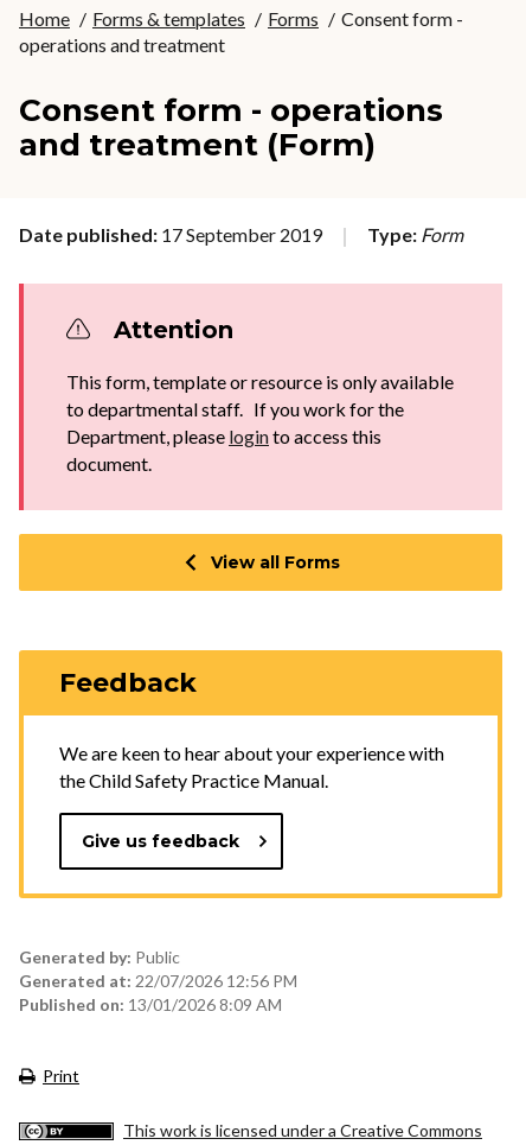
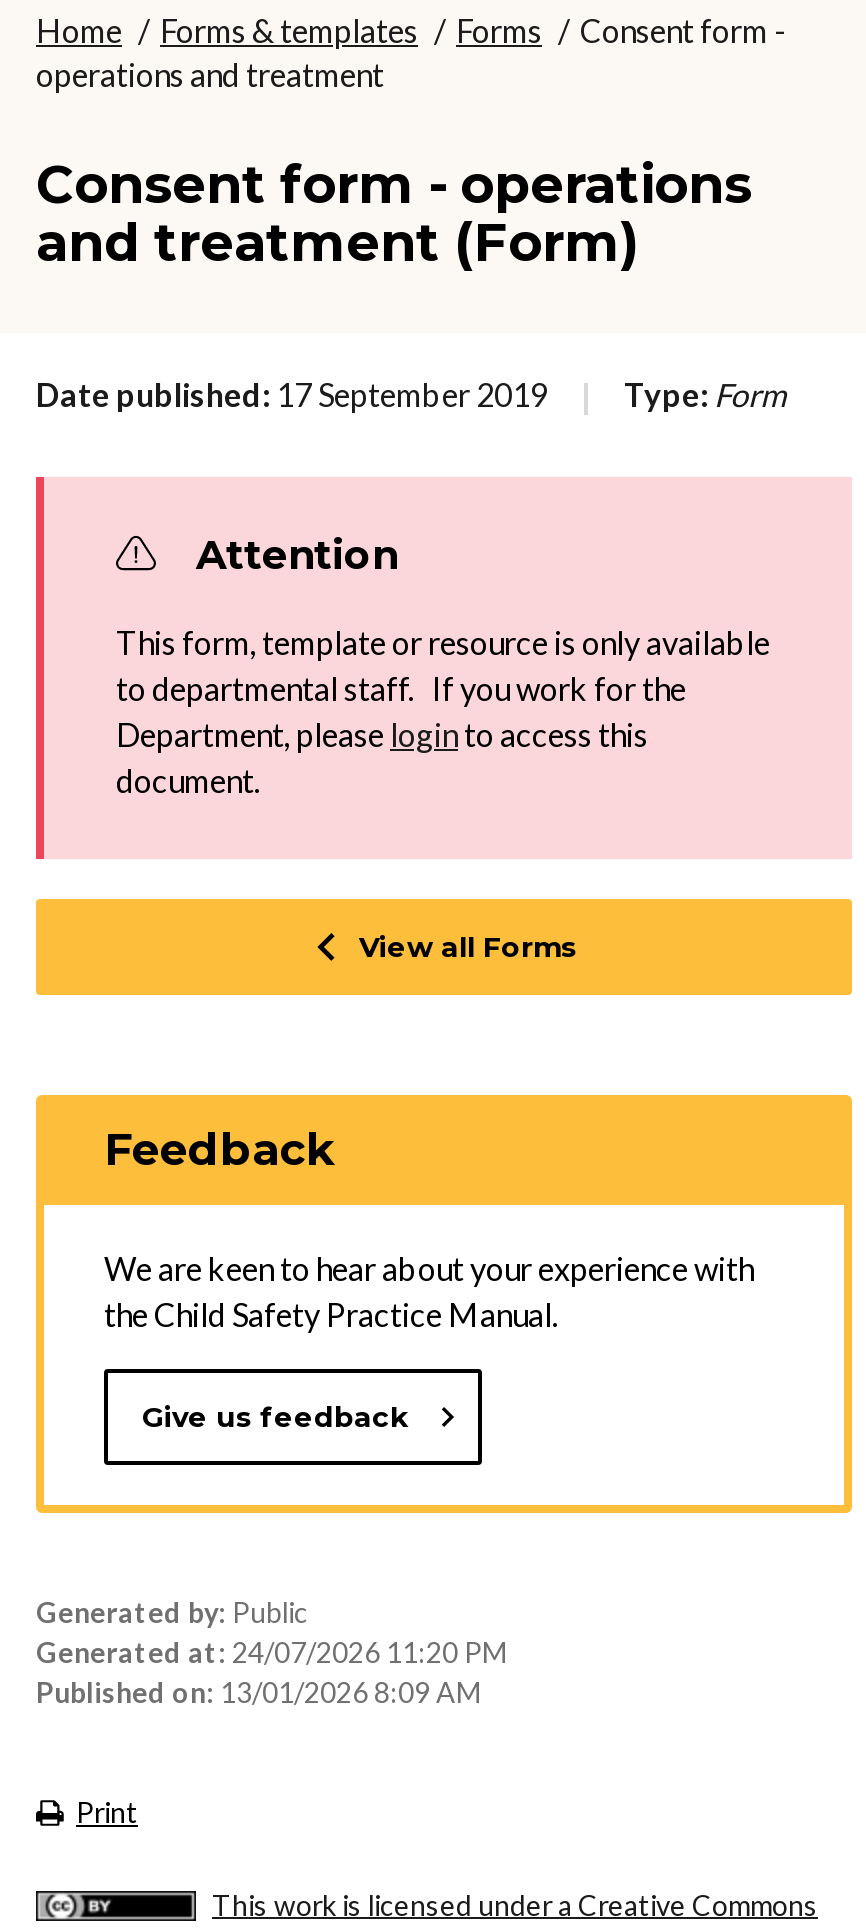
- Generated at: 22/07/2026 12:56 PM
+ Generated at: 24/07/2026 11:20 PM
